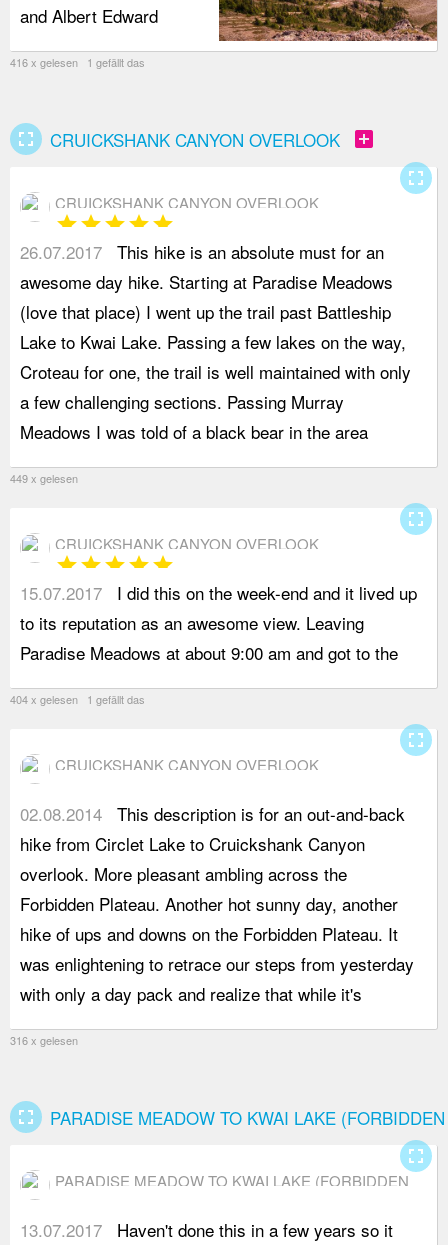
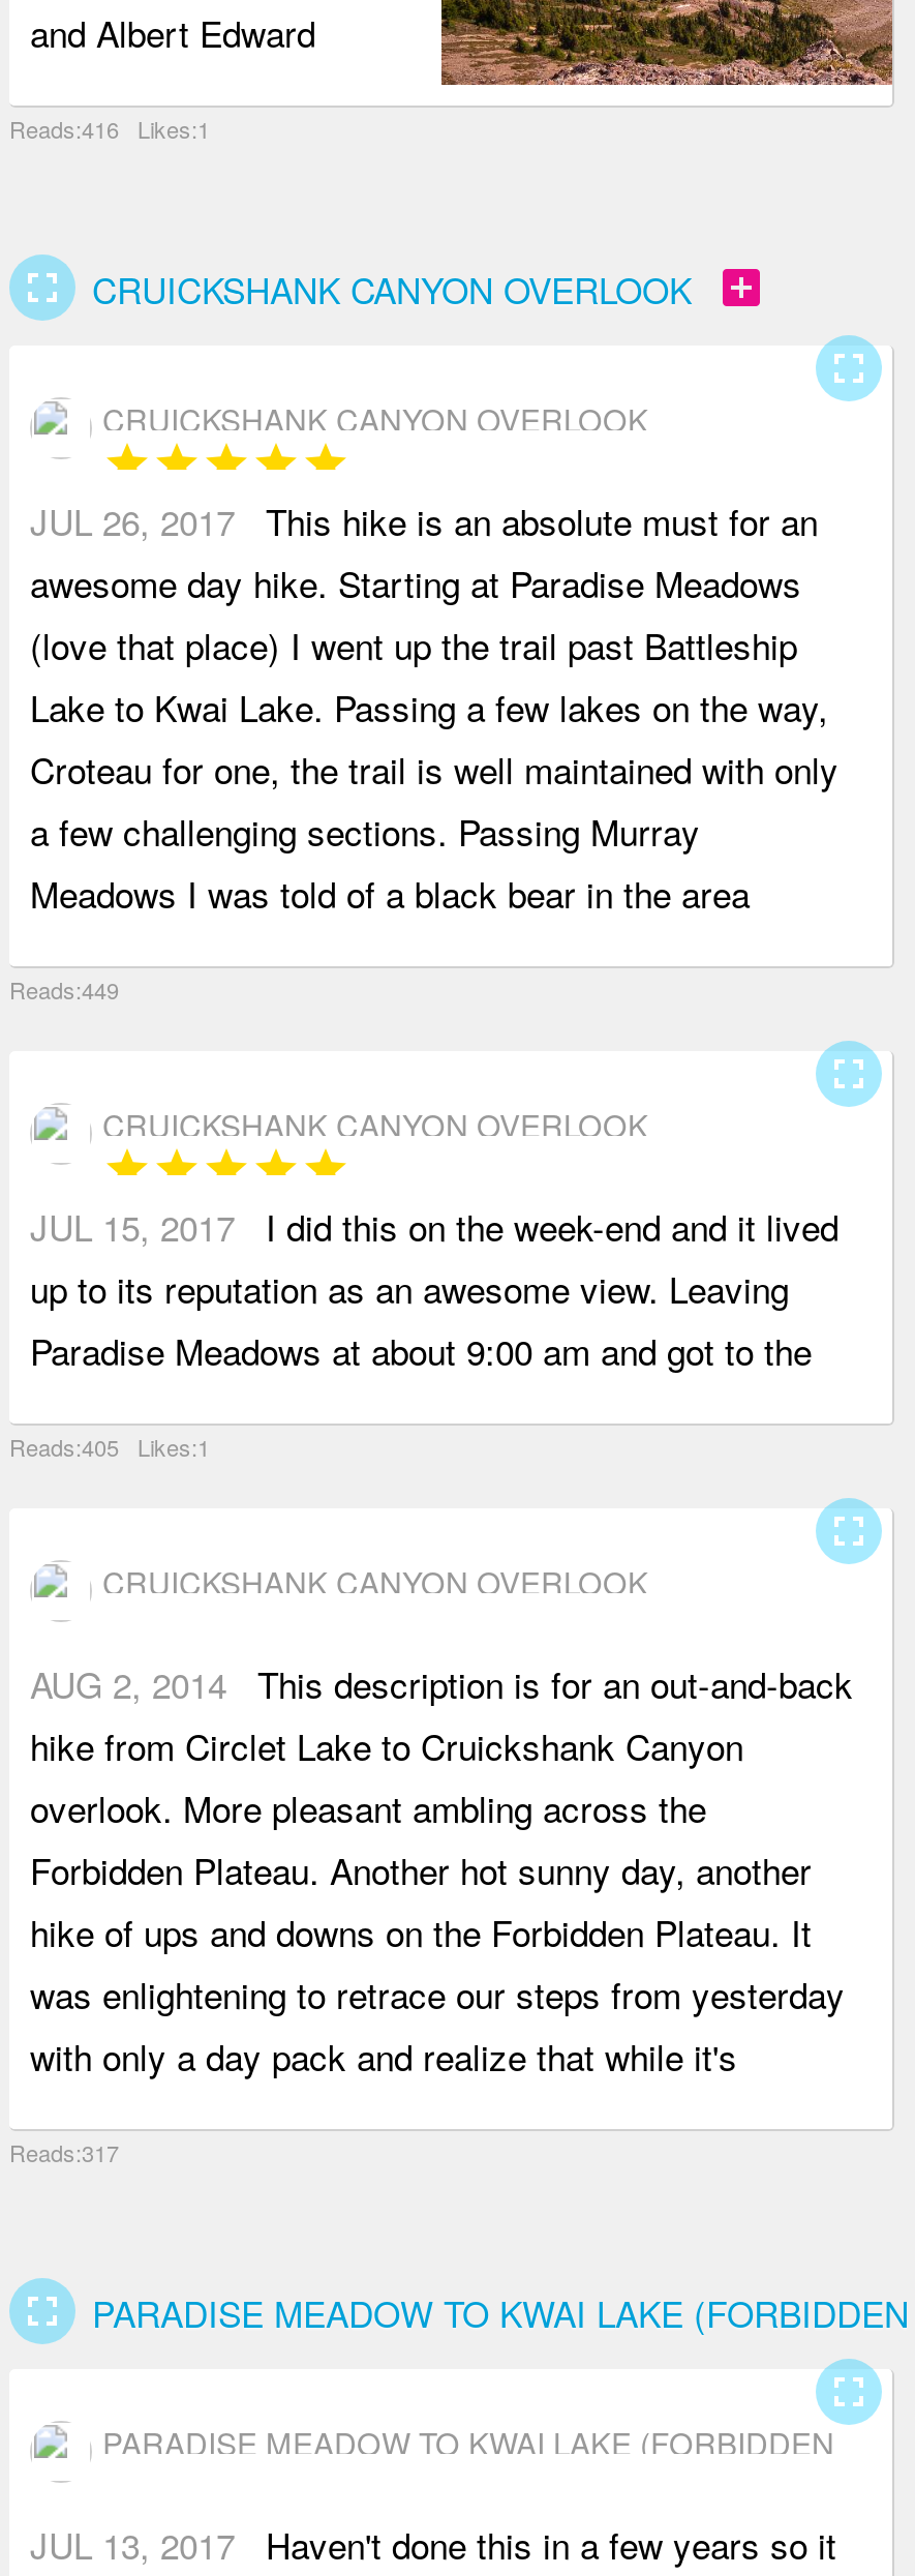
- 416 x gelesen 1 gefällt das
+ Reads:416 Likes:1

- 26.07.2017 This hike is an absolute must for an
+ JUL 26, 2017 This hike is an absolute must for an

- 449 x gelesen
+ Reads:449

- 15.07.2017 I did this on the week-end and it lived up
- to its reputation as an awesome view. Leaving
+ JUL 15, 2017 I did this on the week-end and it lived
+ up to its reputation as an awesome view. Leaving

- 404 x gelesen 1 gefällt das
+ Reads:405 Likes:1

- 02.08.2014 This description is for an out-and-back
+ AUG 2, 2014 This description is for an out-and-back

- 316 x gelesen
+ Reads:317

- 13.07.2017 Haven't done this in a few years so it
+ JUL 13, 2017 Haven't done this in a few years so it
